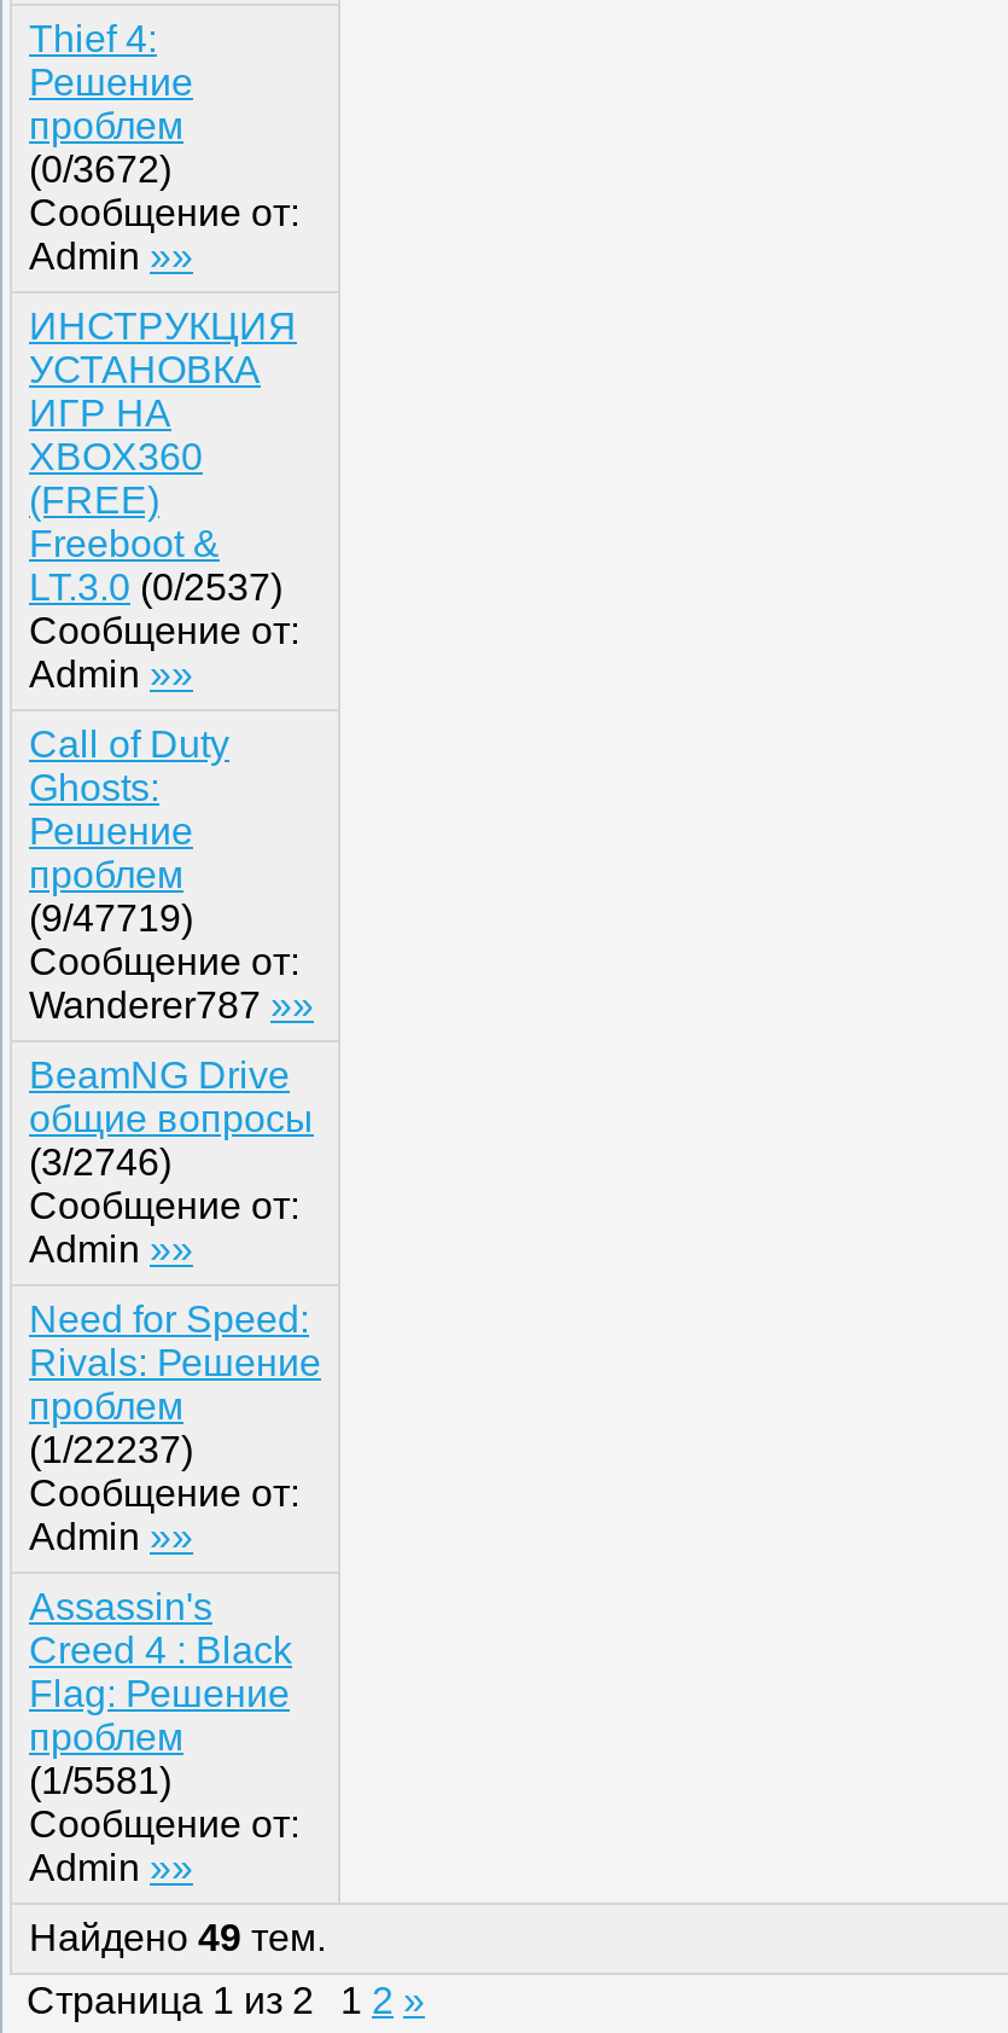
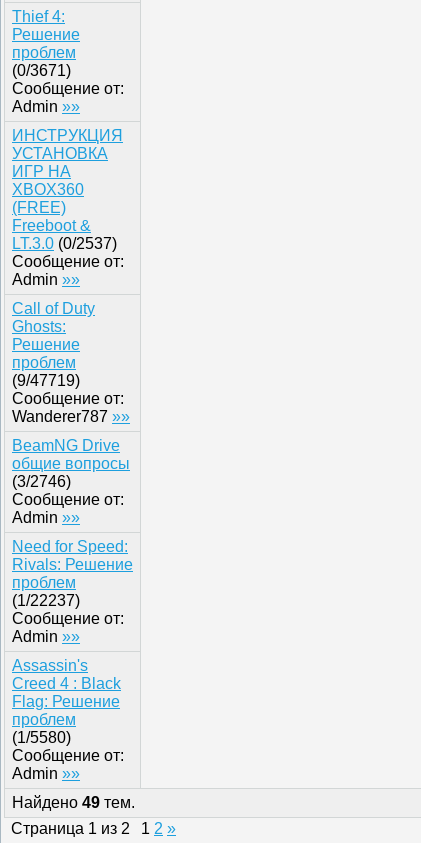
- (0/3672)
+ (0/3671)

- (1/5581)
+ (1/5580)
